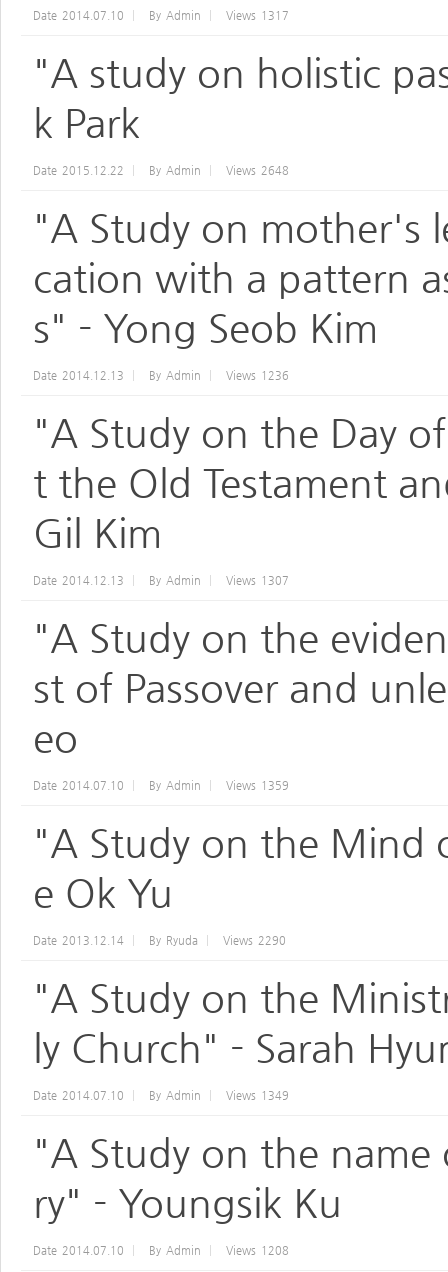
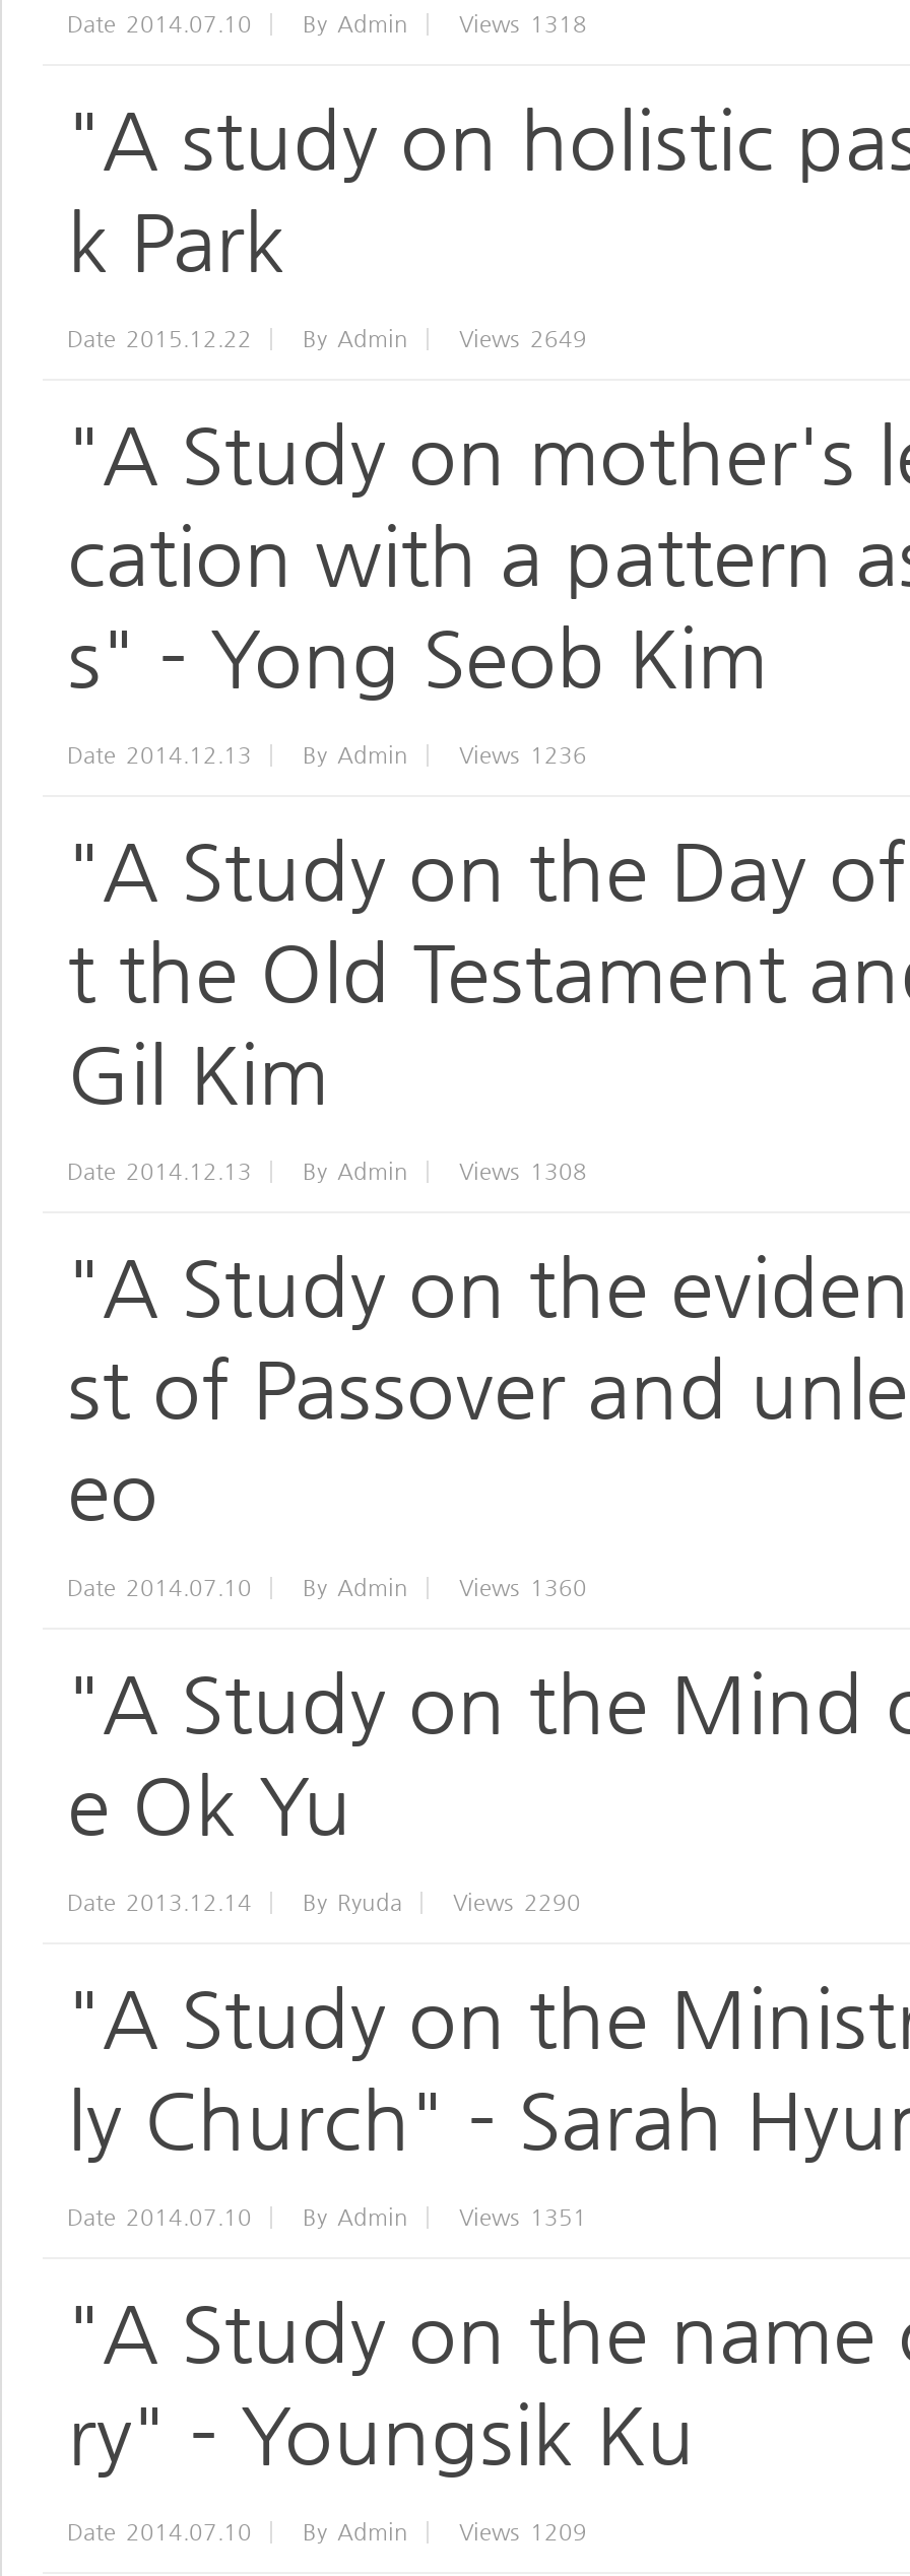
- Date 2014.07.10 By Admin Views 1317
+ Date 2014.07.10 By Admin Views 1318

- Date 2015.12.22 By Admin Views 2648
+ Date 2015.12.22 By Admin Views 2649

- Date 2014.12.13 By Admin Views 1307
+ Date 2014.12.13 By Admin Views 1308

- Date 2014.07.10 By Admin Views 1359
+ Date 2014.07.10 By Admin Views 1360

- Date 2014.07.10 By Admin Views 1349
+ Date 2014.07.10 By Admin Views 1351

- Date 2014.07.10 By Admin Views 1208
+ Date 2014.07.10 By Admin Views 1209
